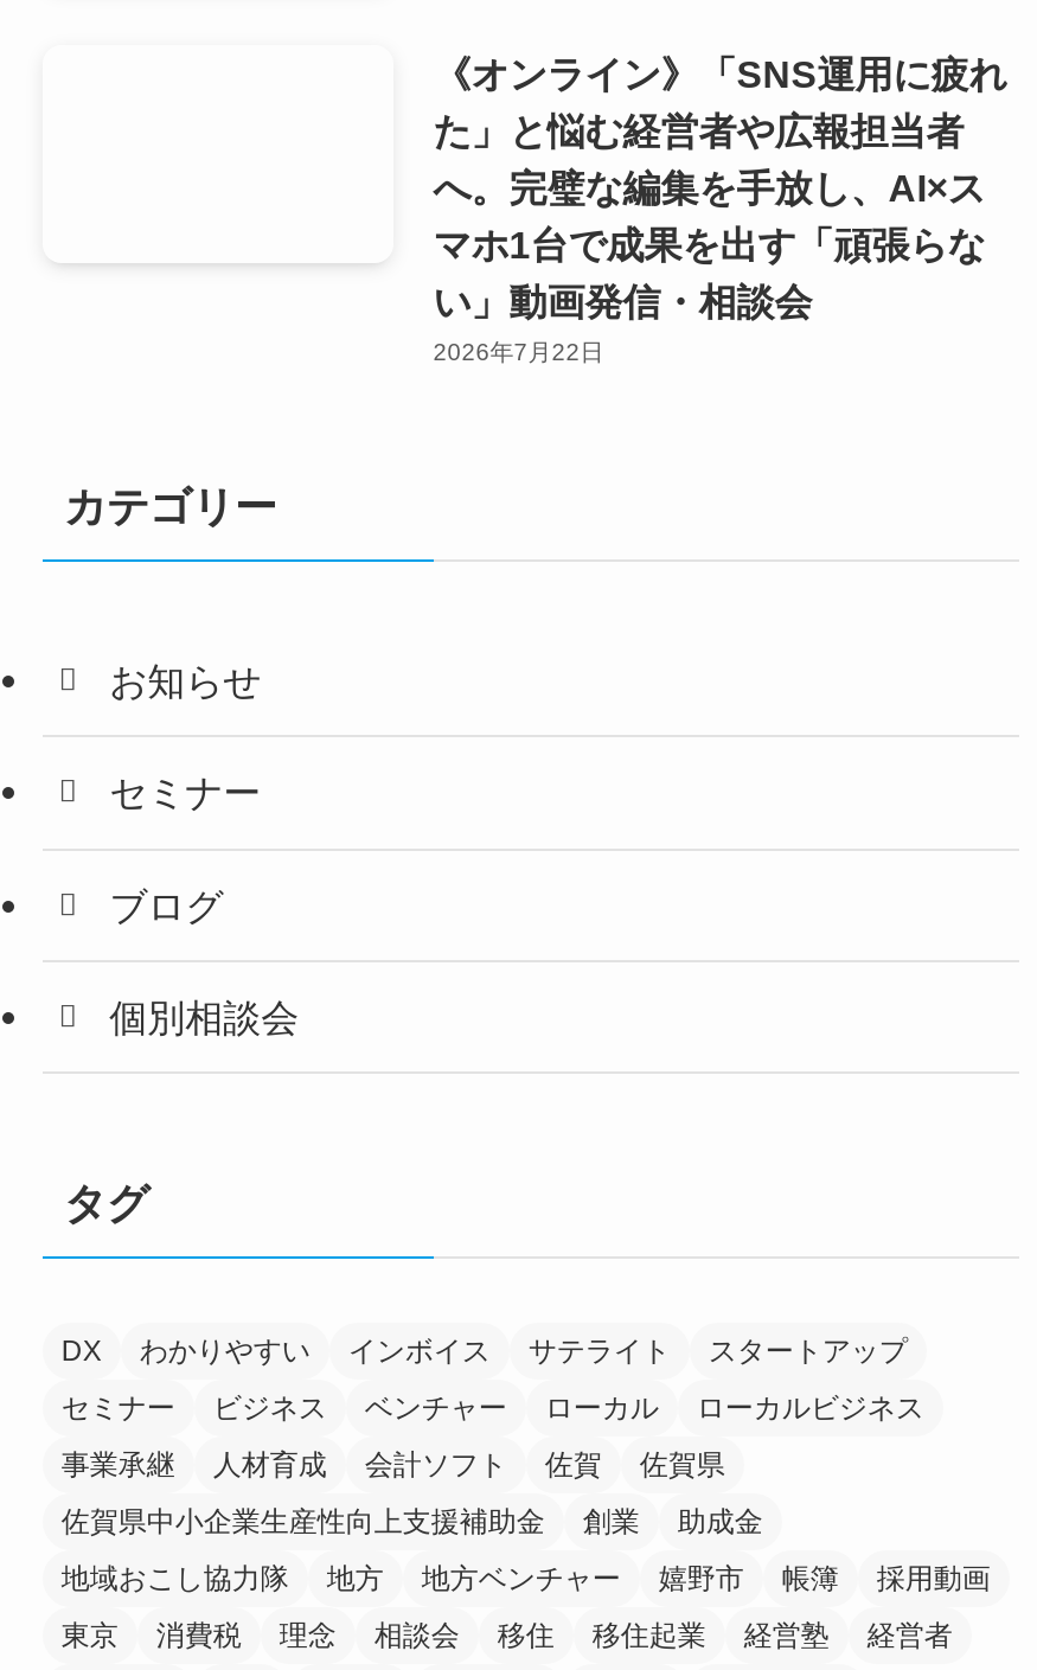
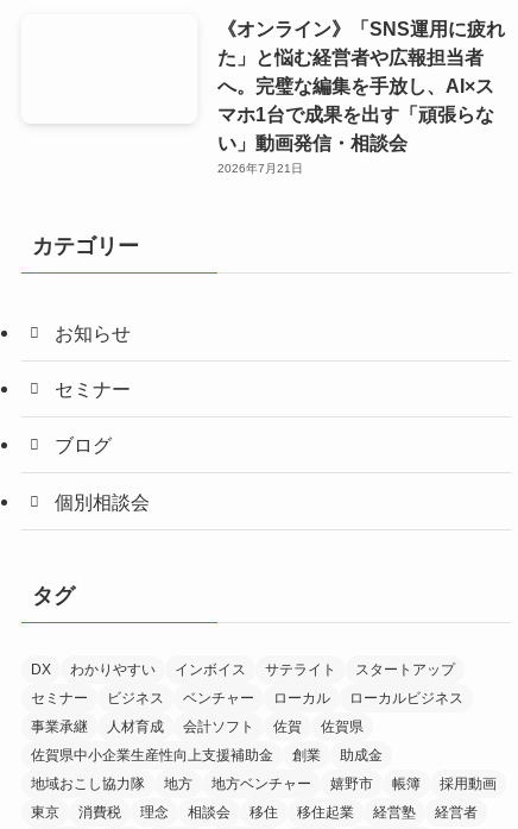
- 2026年7月22日
+ 2026年7月21日
